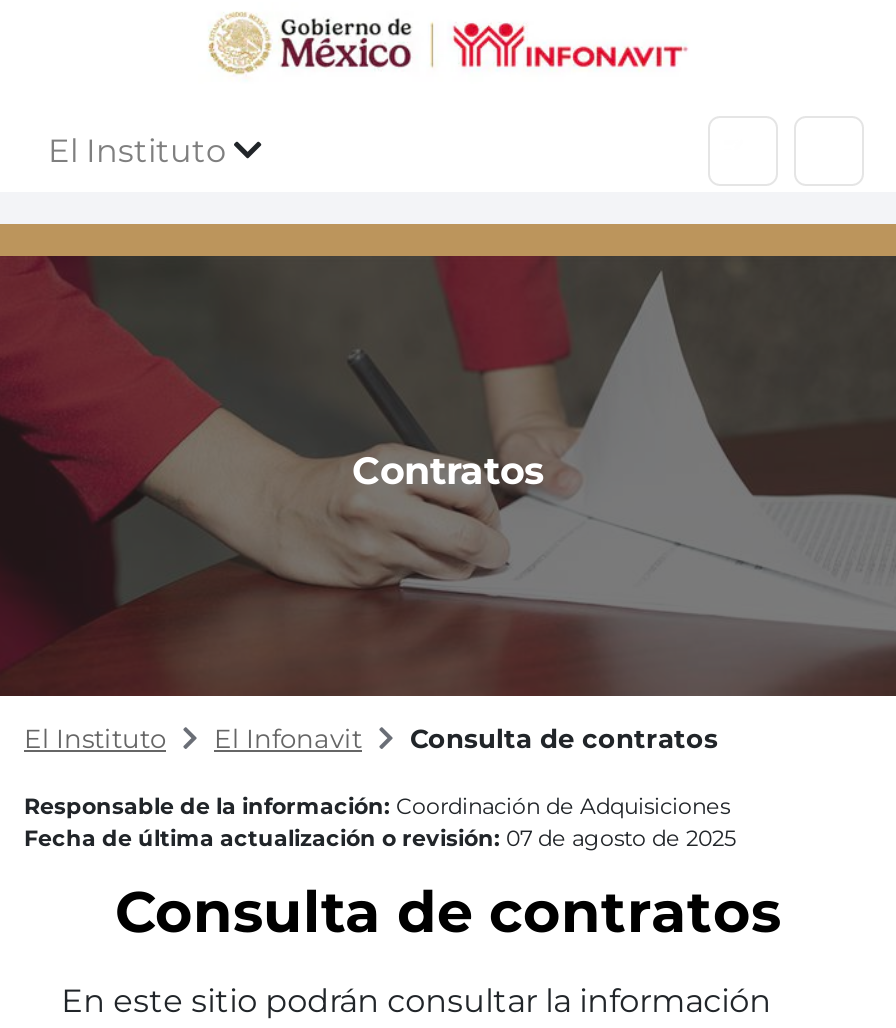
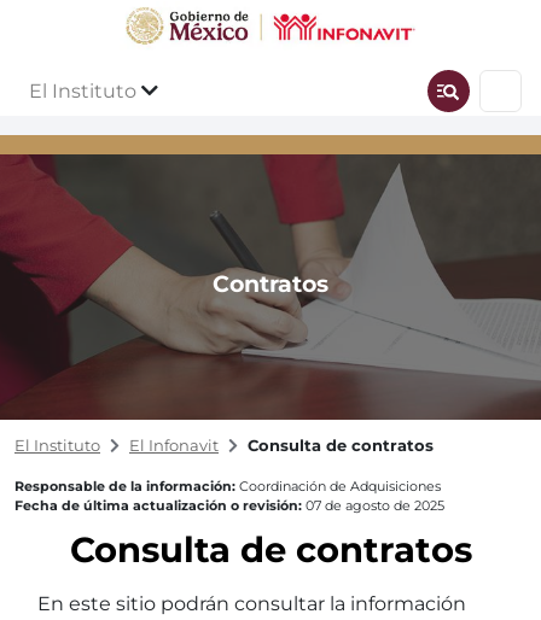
+ [image]
